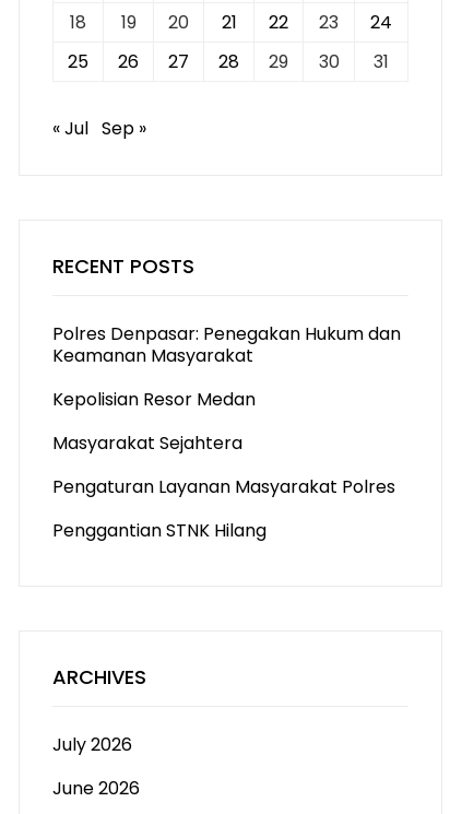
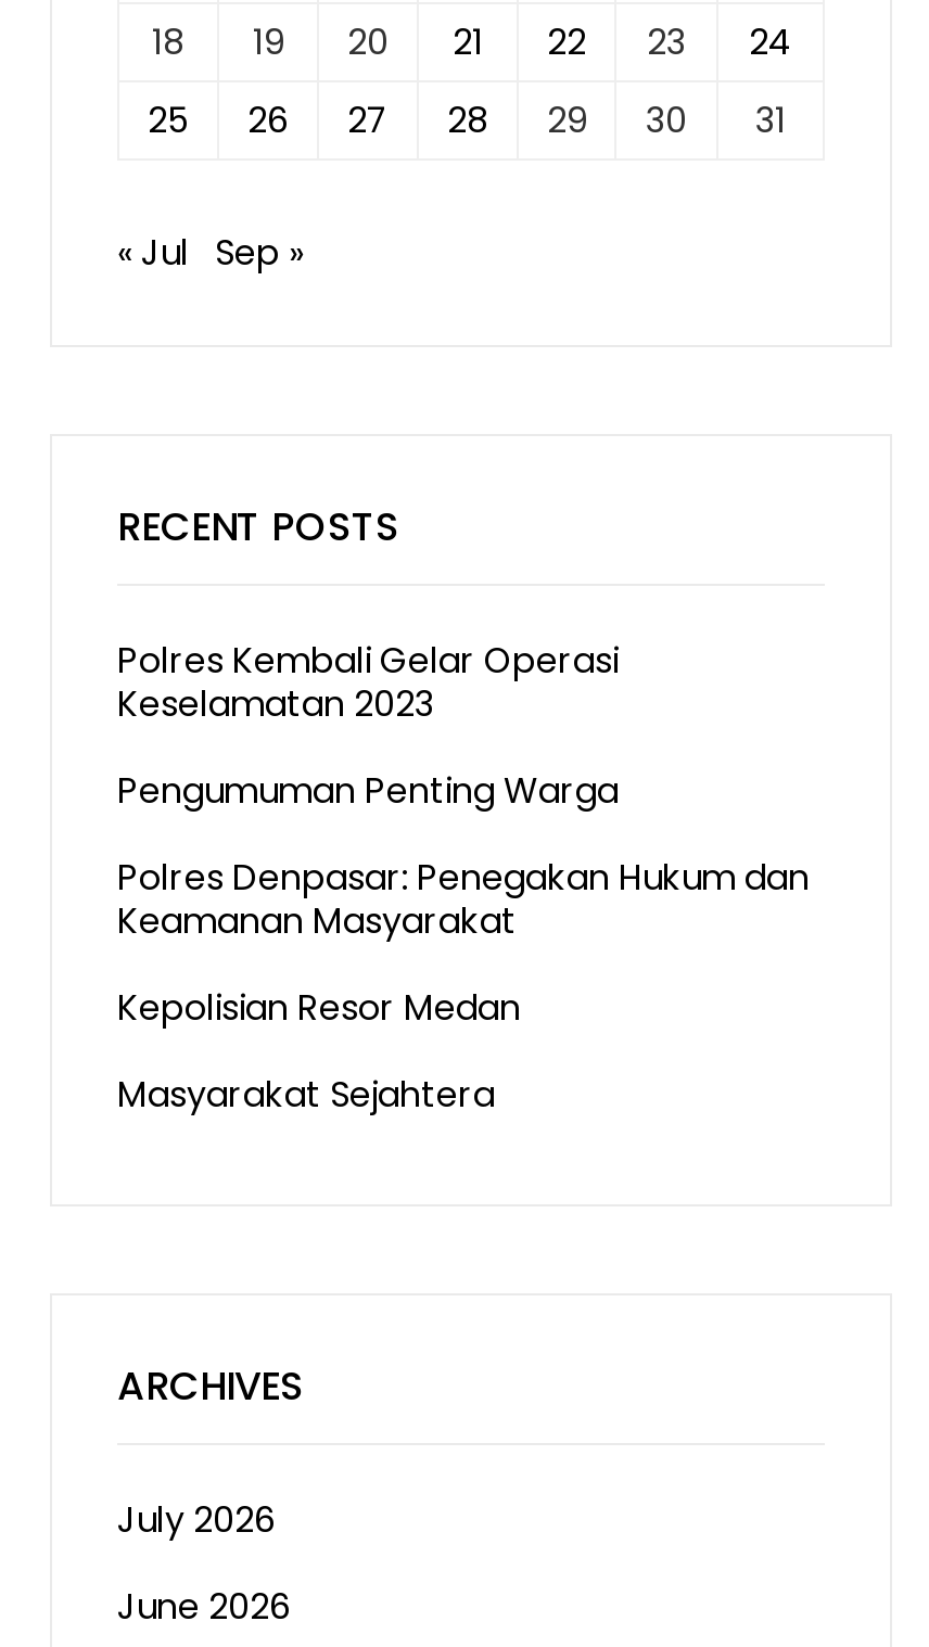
+ Polres Kembali Gelar Operasi
+ Keselamatan 2023
+ Pengumuman Penting Warga

moved down: Polres Denpasar: Penegakan Hukum dan | Keamanan Masyarakat | Kepolisian Resor Medan | Masyarakat Sejahtera

- Pengaturan Layanan Masyarakat Polres
- Penggantian STNK Hilang
